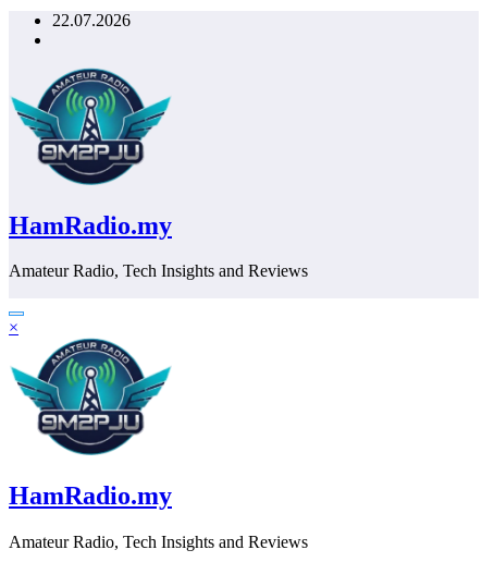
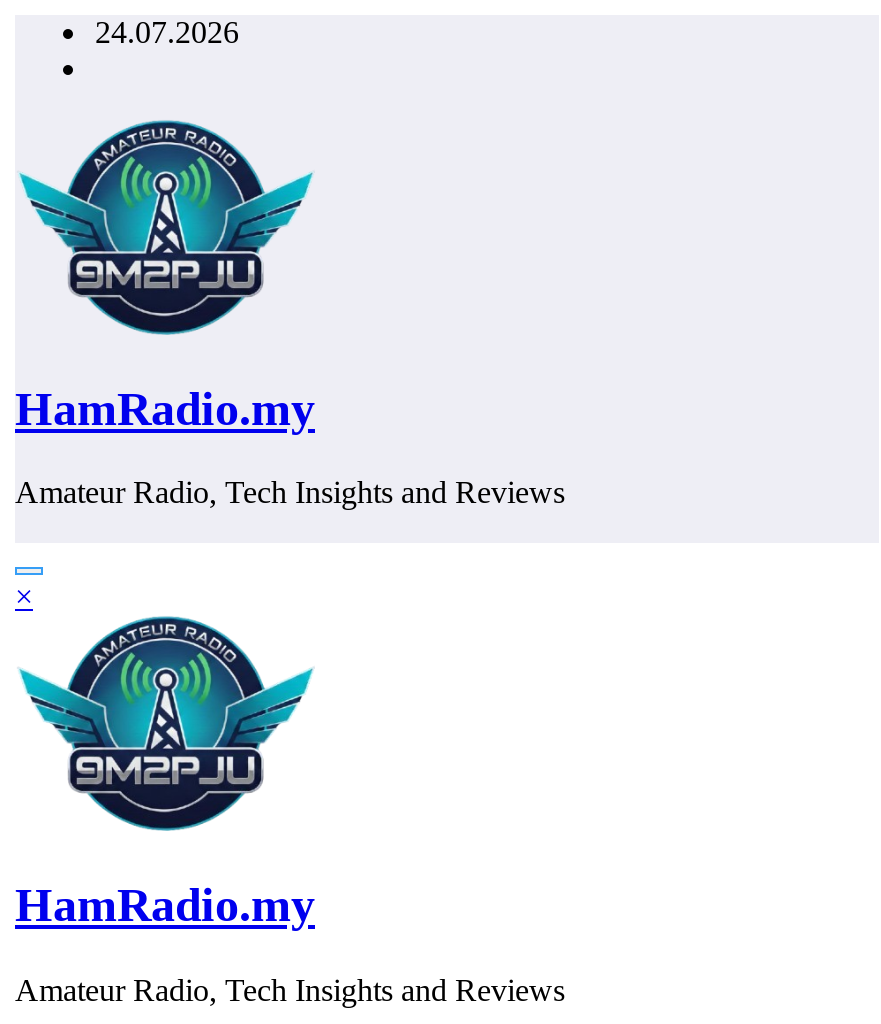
- 22.07.2026
+ 24.07.2026
